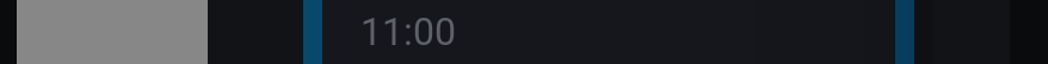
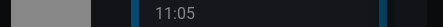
- 11:00
+ 11:05
